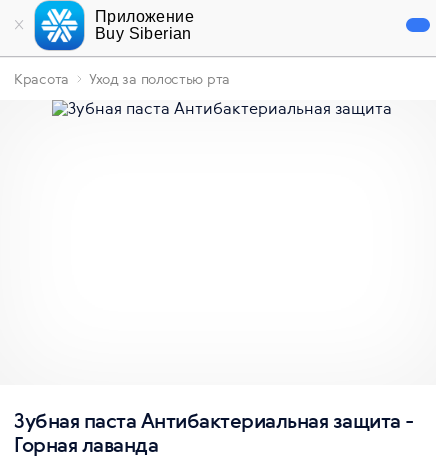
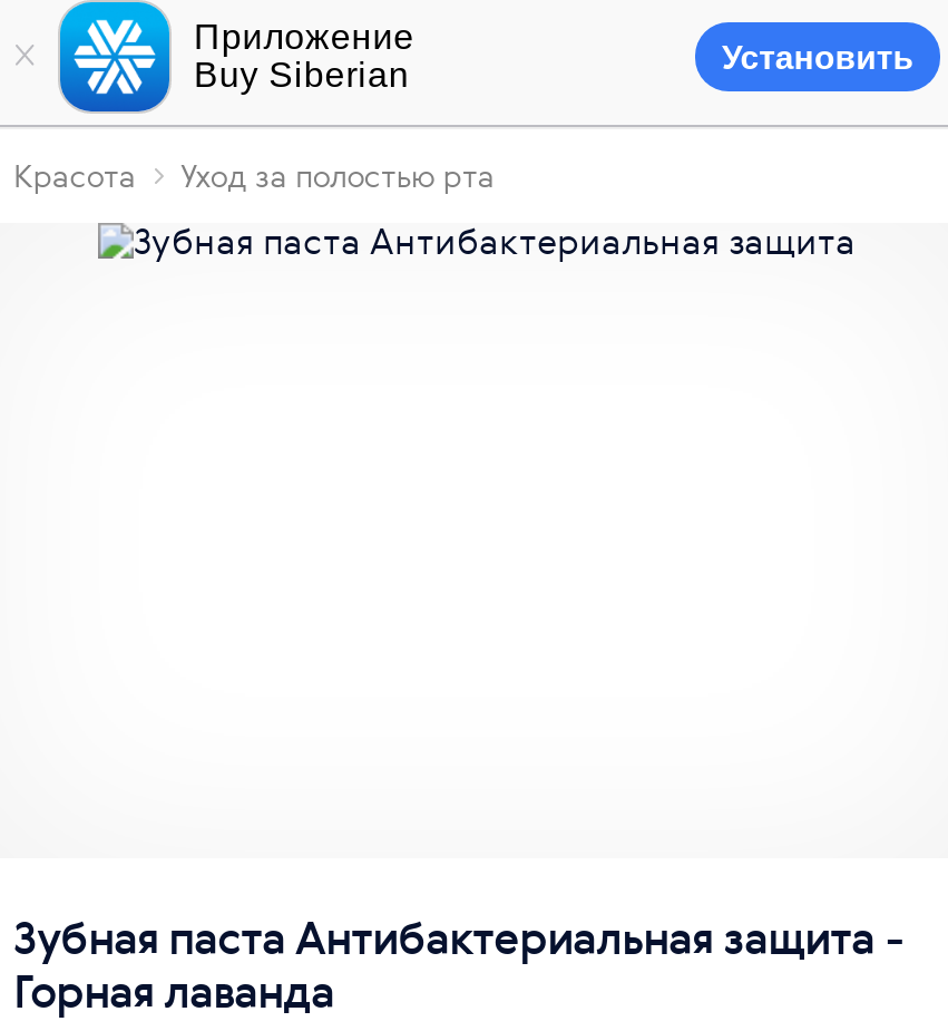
+ Установить
